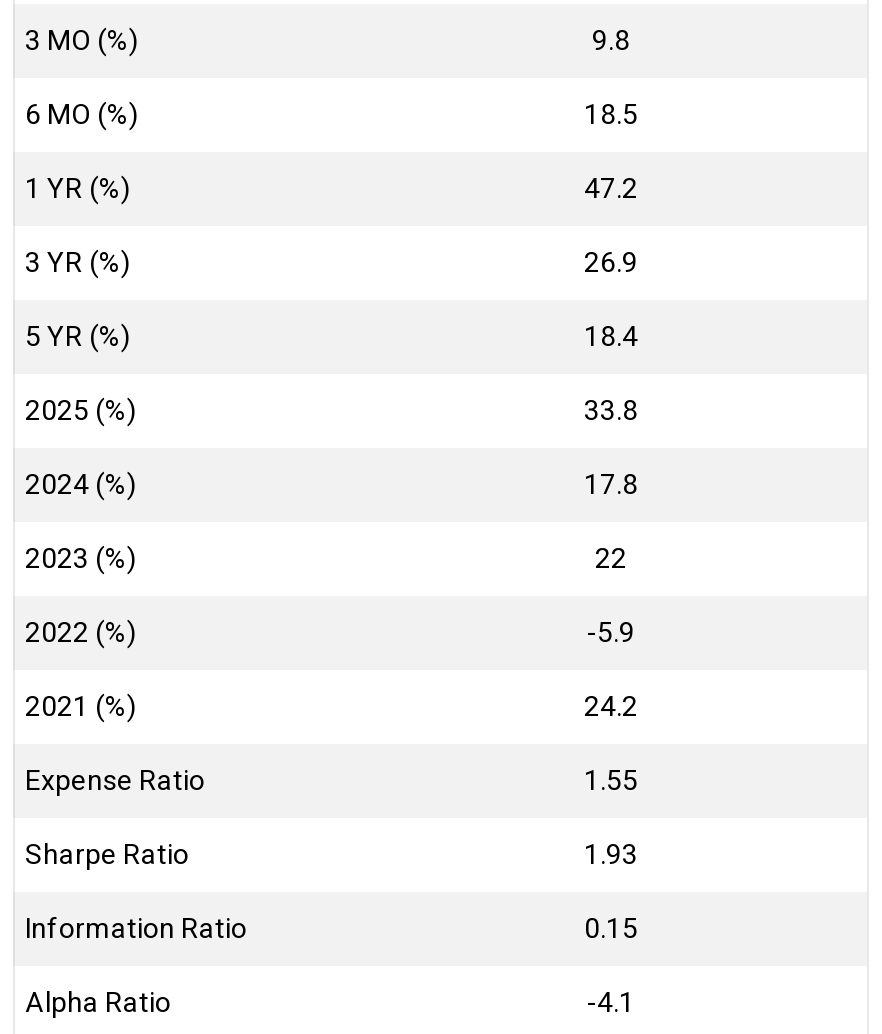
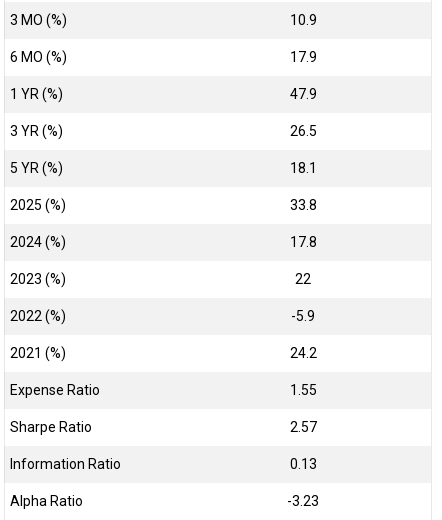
- 9.8
+ 10.9

- 18.5
+ 17.9

- 47.2
+ 47.9

- 26.9
+ 26.5

- 18.4
+ 18.1

- 1.93
+ 2.57

- 0.15
+ 0.13

- -4.1
+ -3.23
